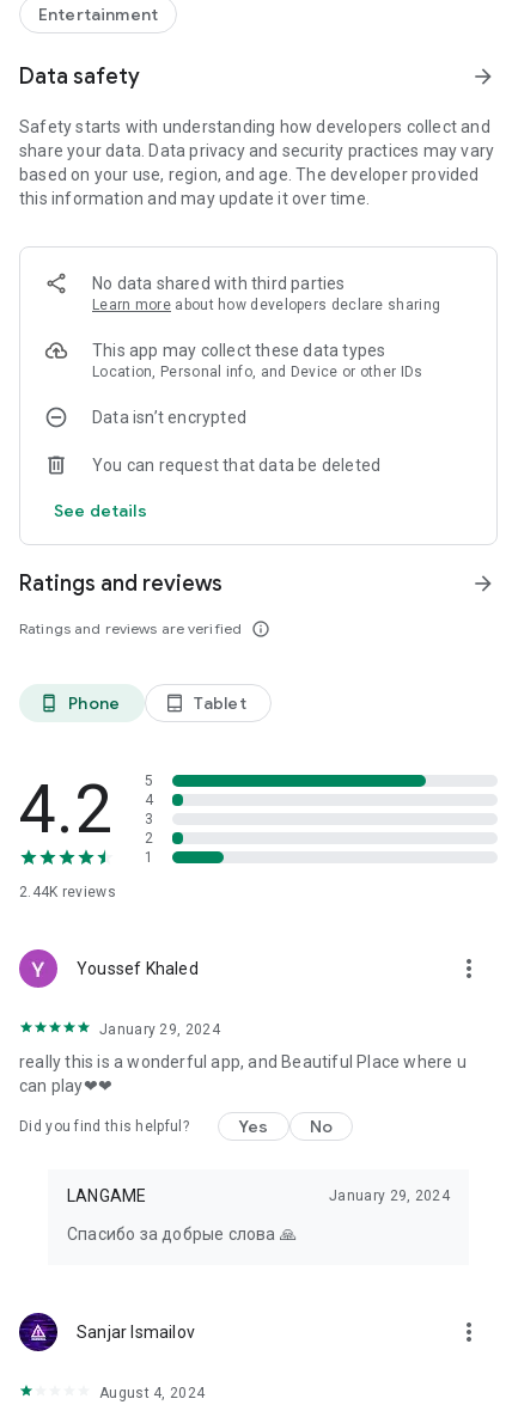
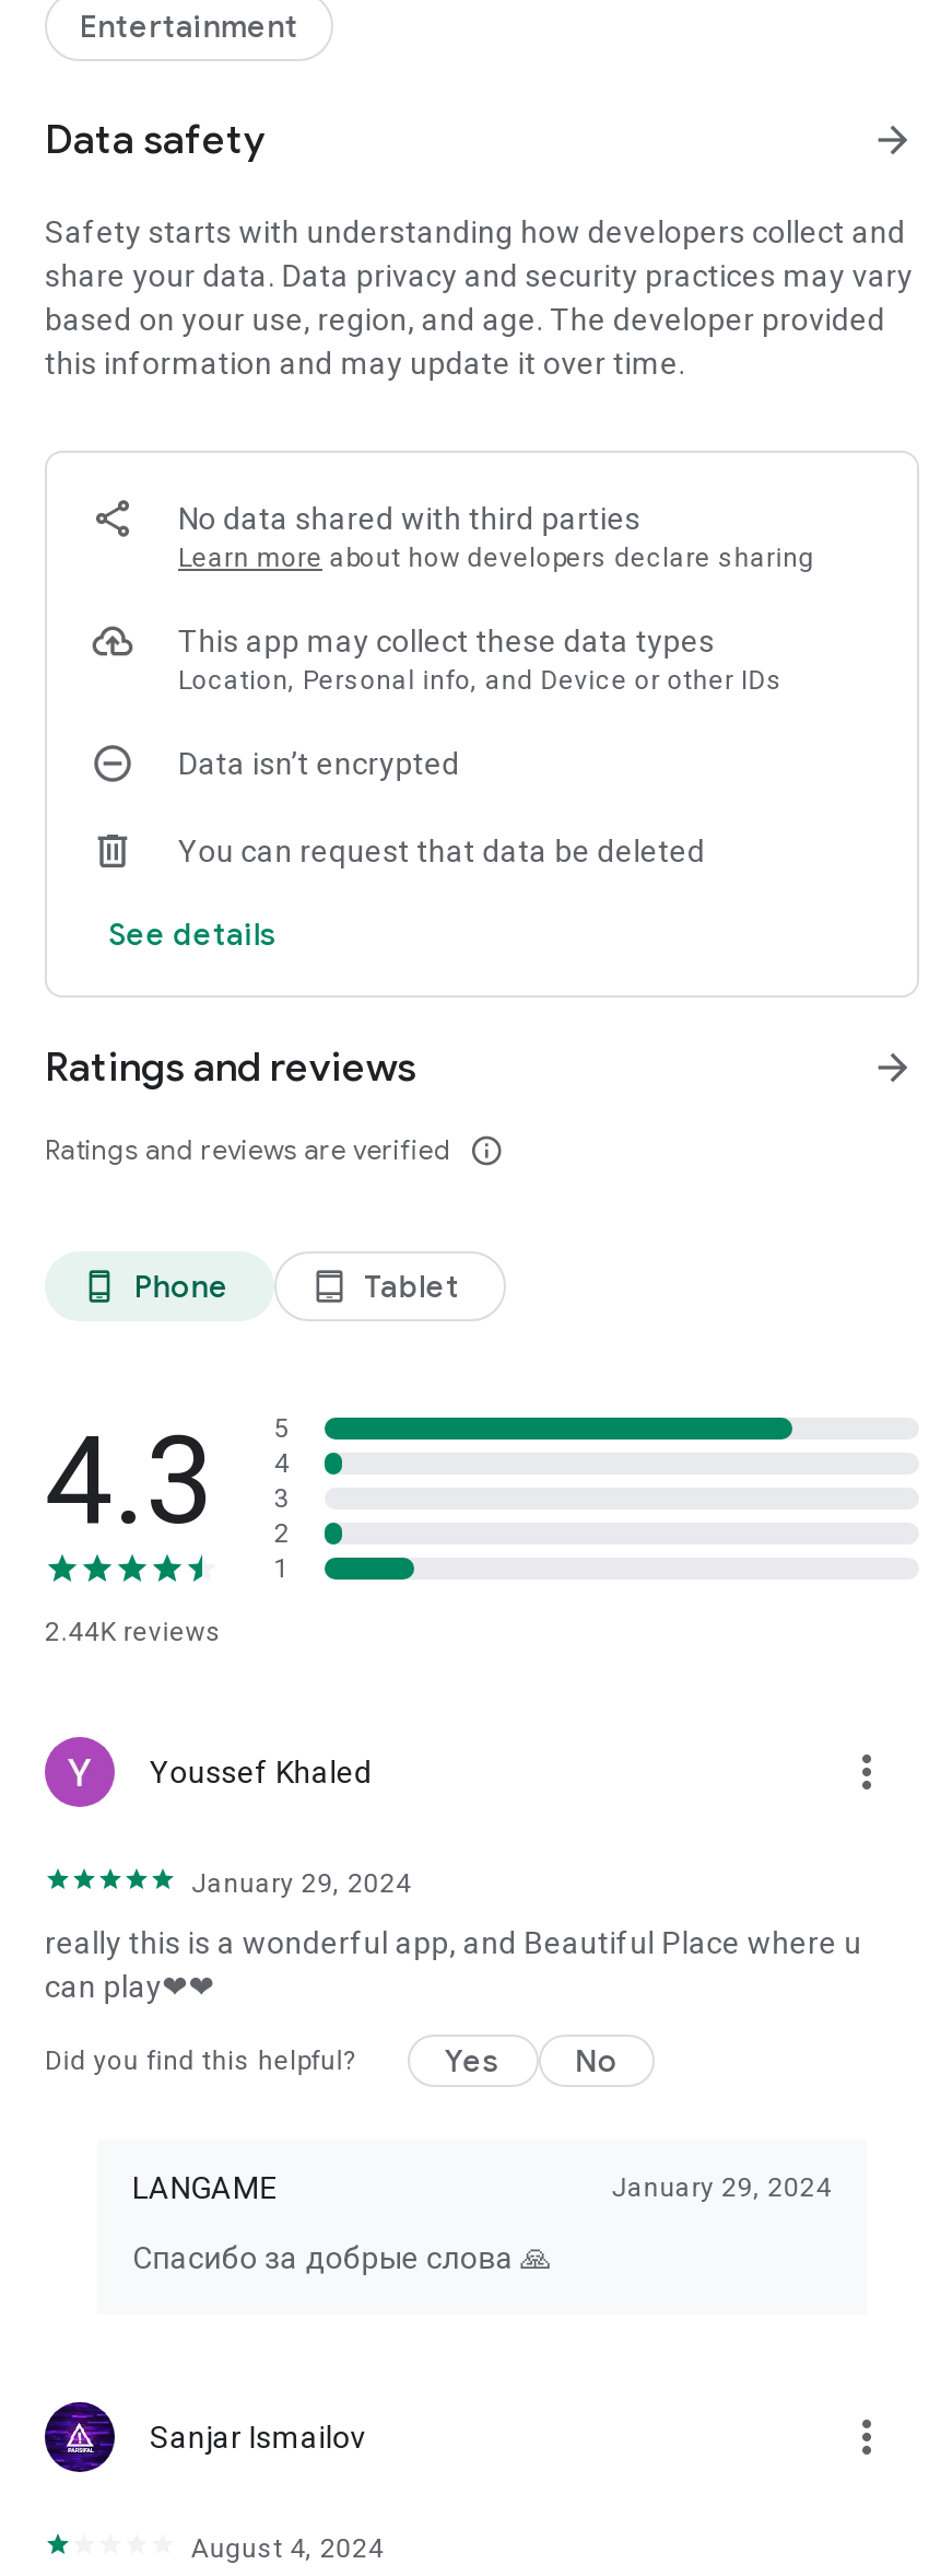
- 4.2 5 4 3 2
+ 4.3 5 4 3 2
